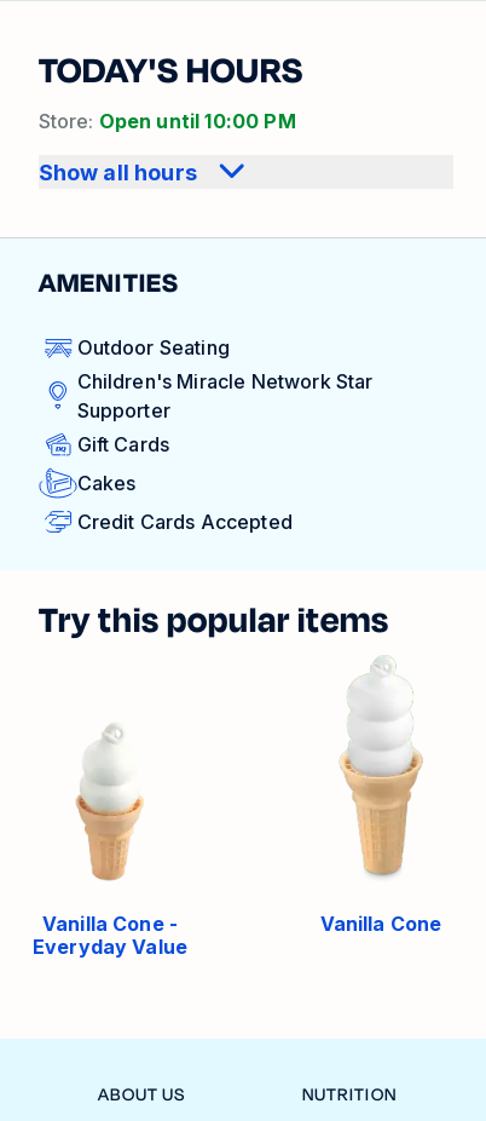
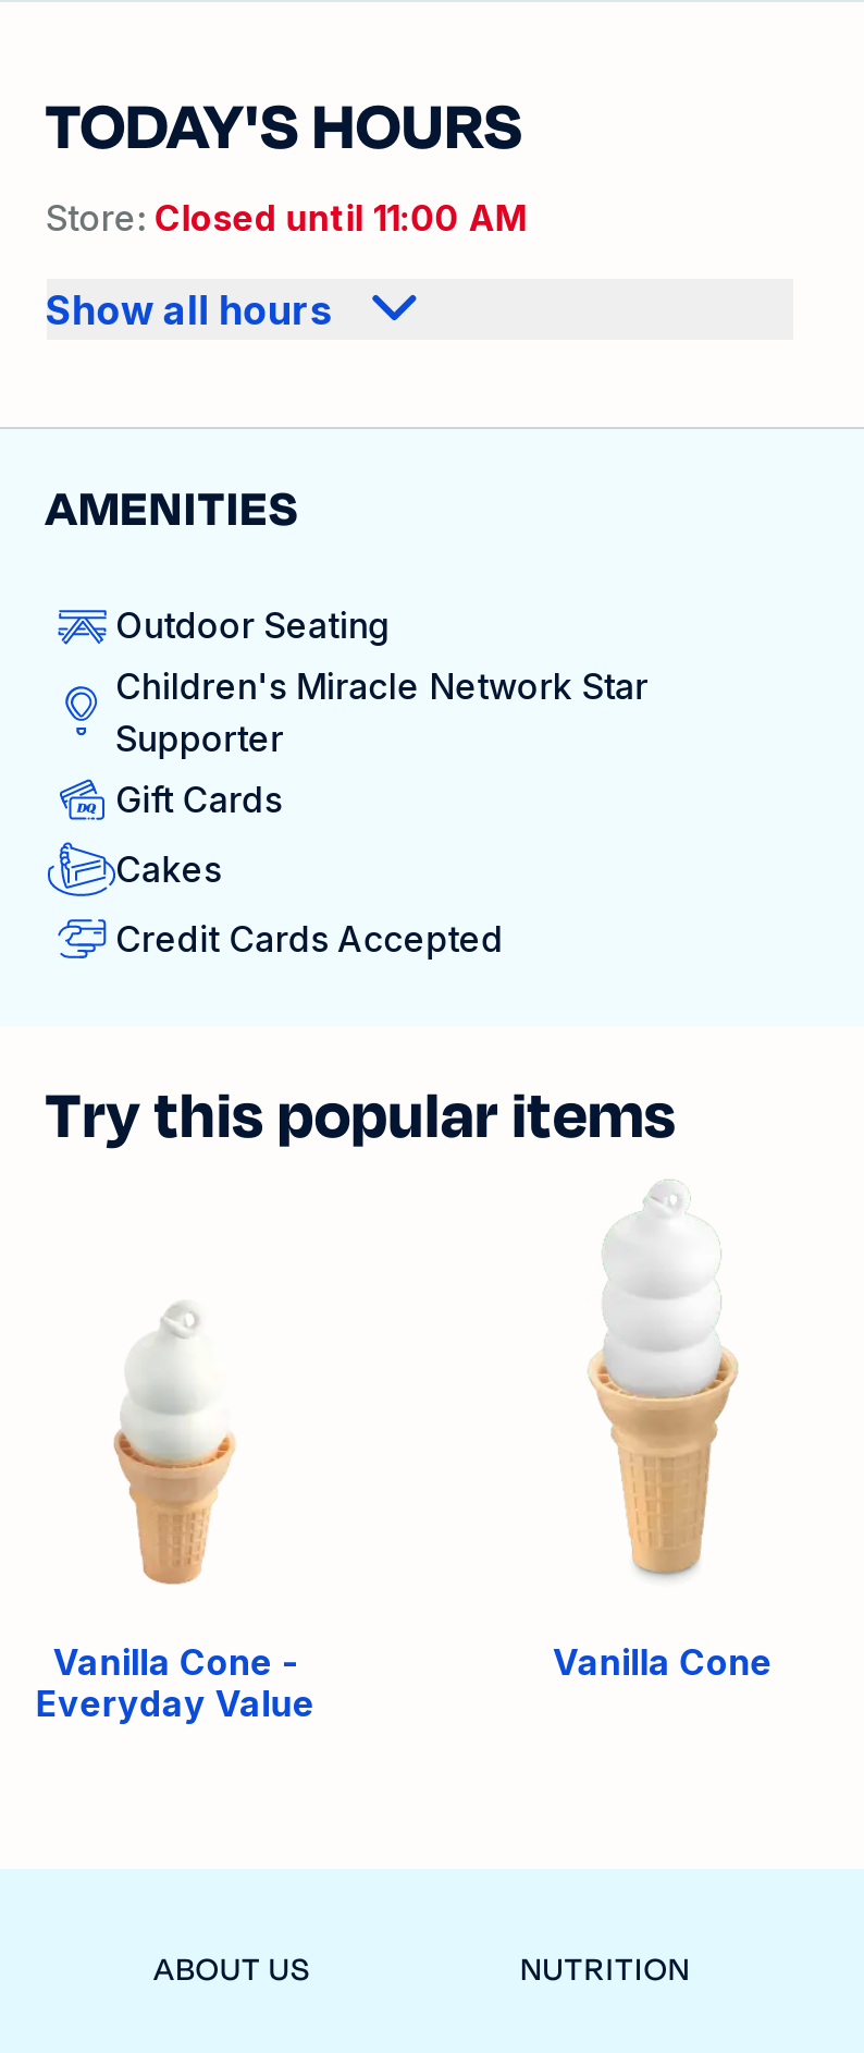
- Store: Open until 10:00 PM
+ Store: Closed until 11:00 AM
